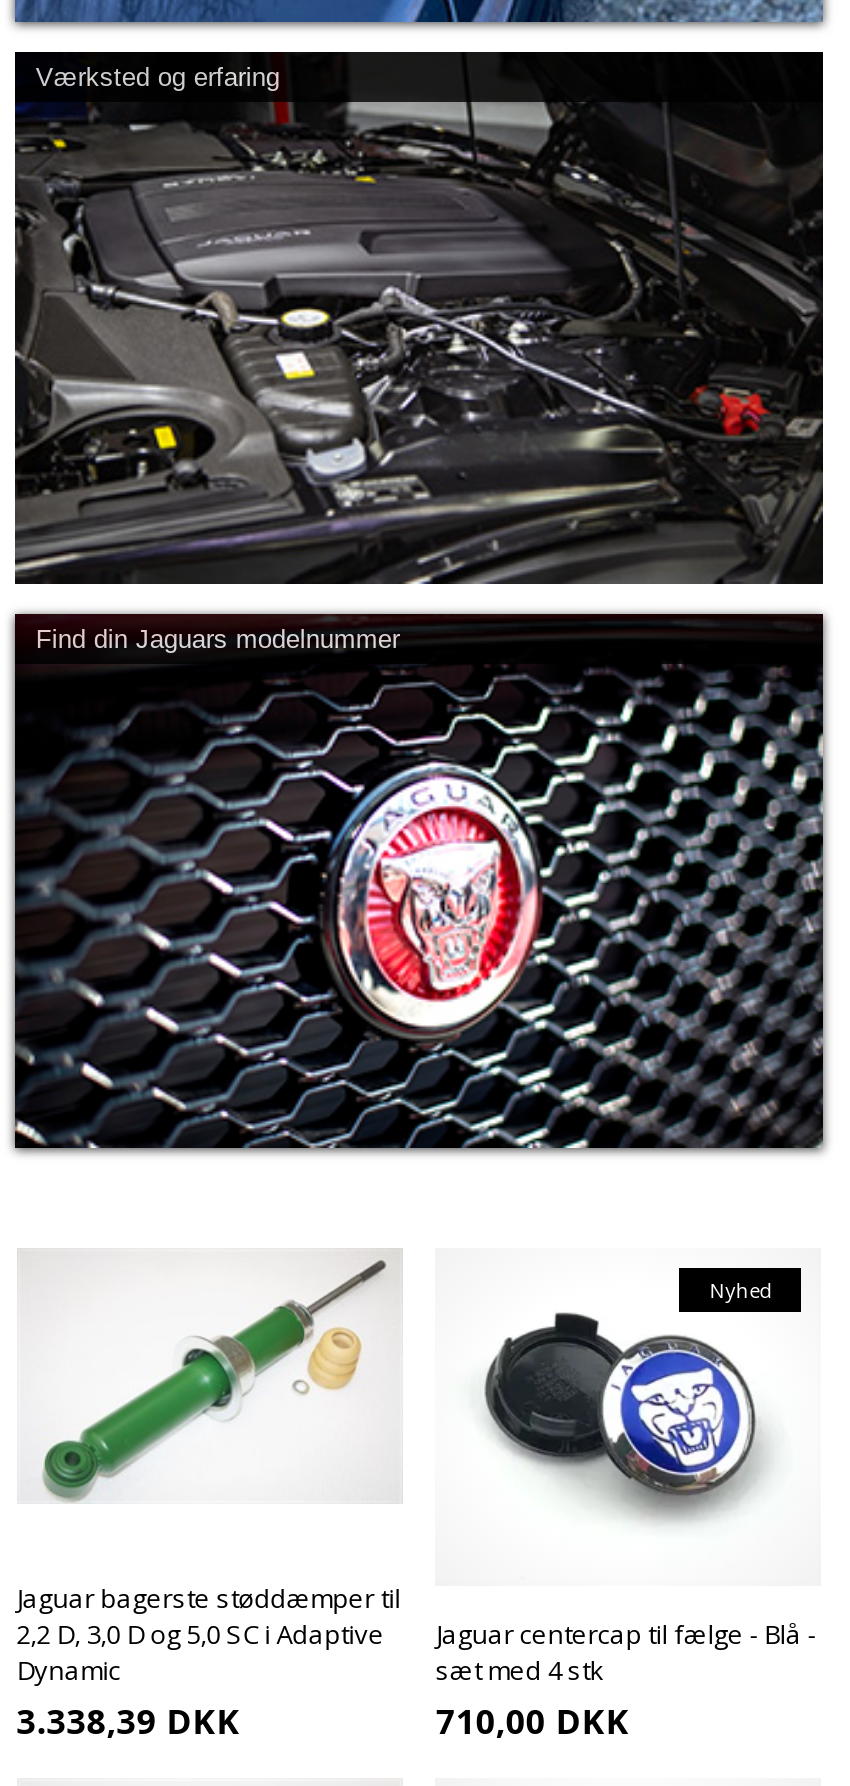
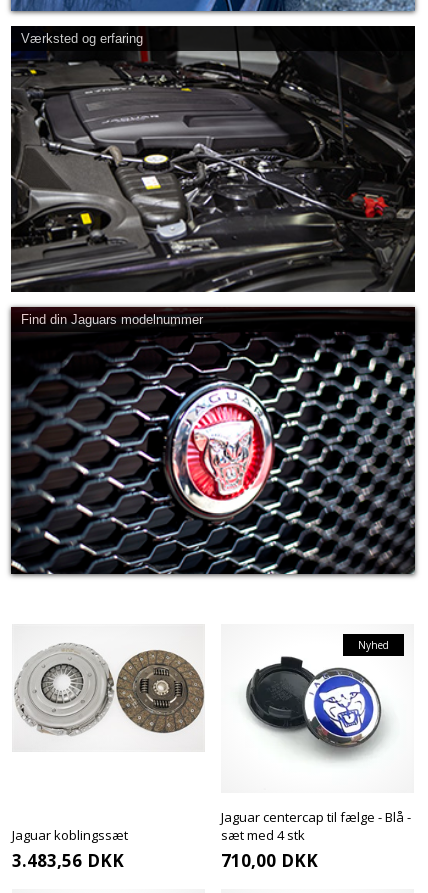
- [image]
+ [image]

- Jaguar bagerste støddæmper til
- 2,2 D, 3,0 D og 5,0 SC i Adaptive
- Dynamic
- 3.338,39 DKK
+ Jaguar koblingssæt
+ 3.483,56 DKK
